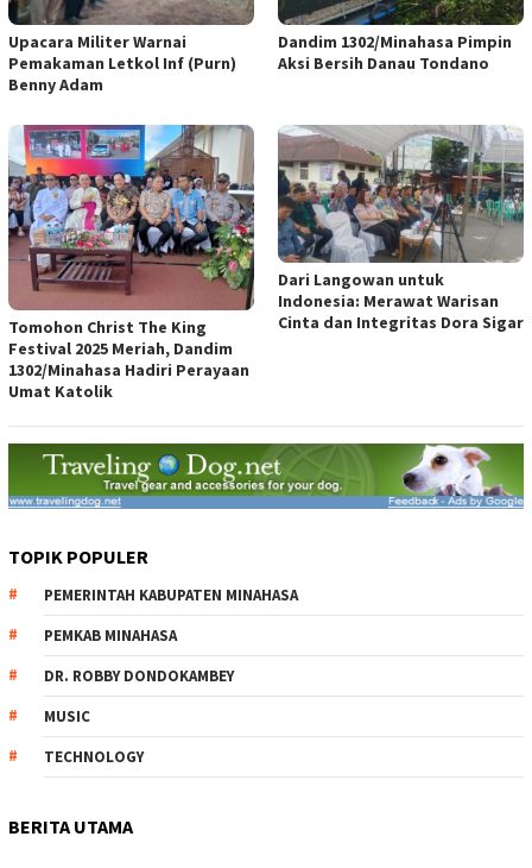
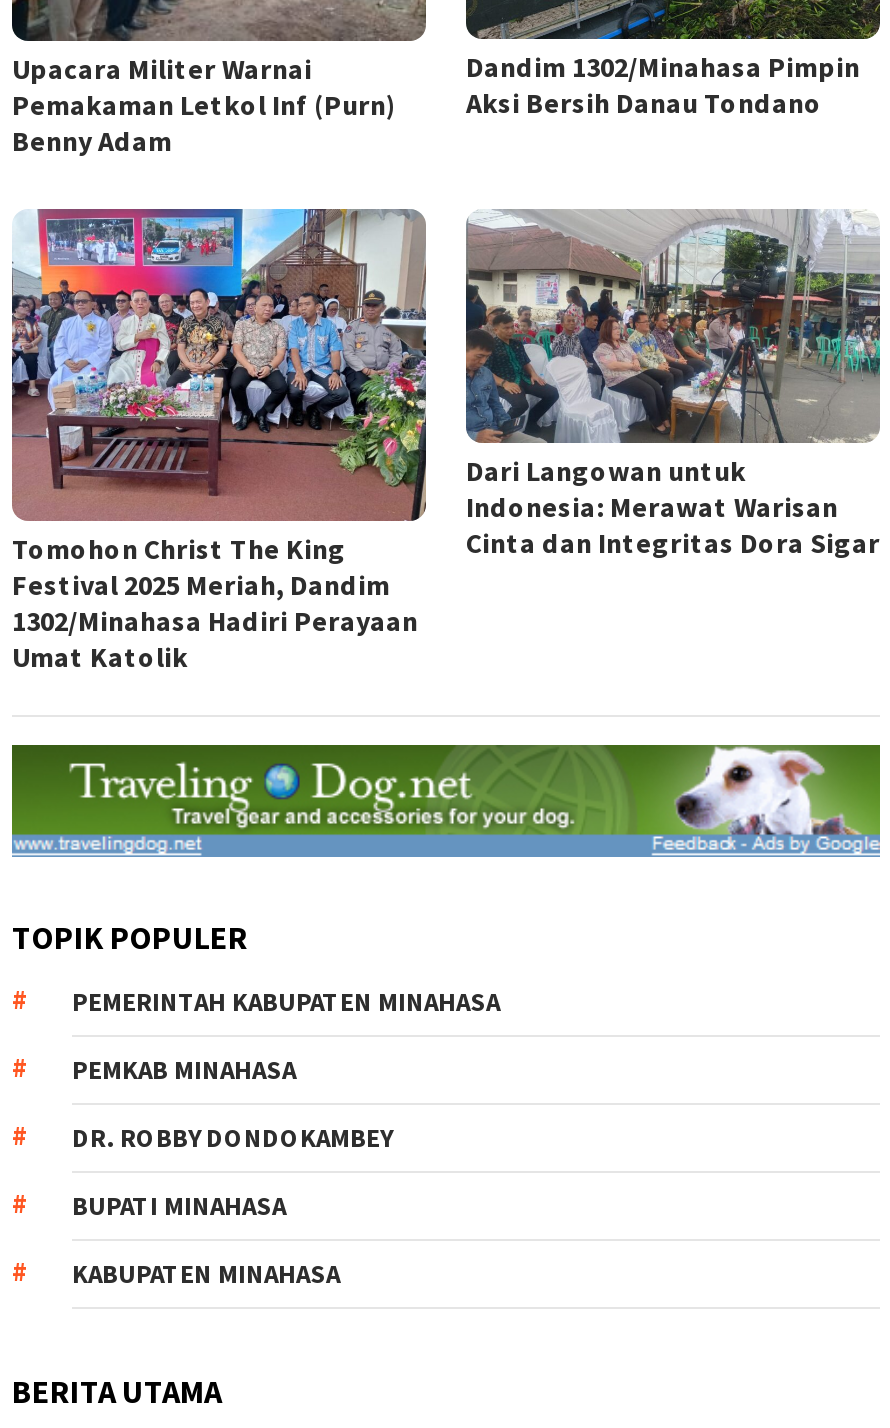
- MUSIC
+ BUPATI MINAHASA

- TECHNOLOGY
+ KABUPATEN MINAHASA
